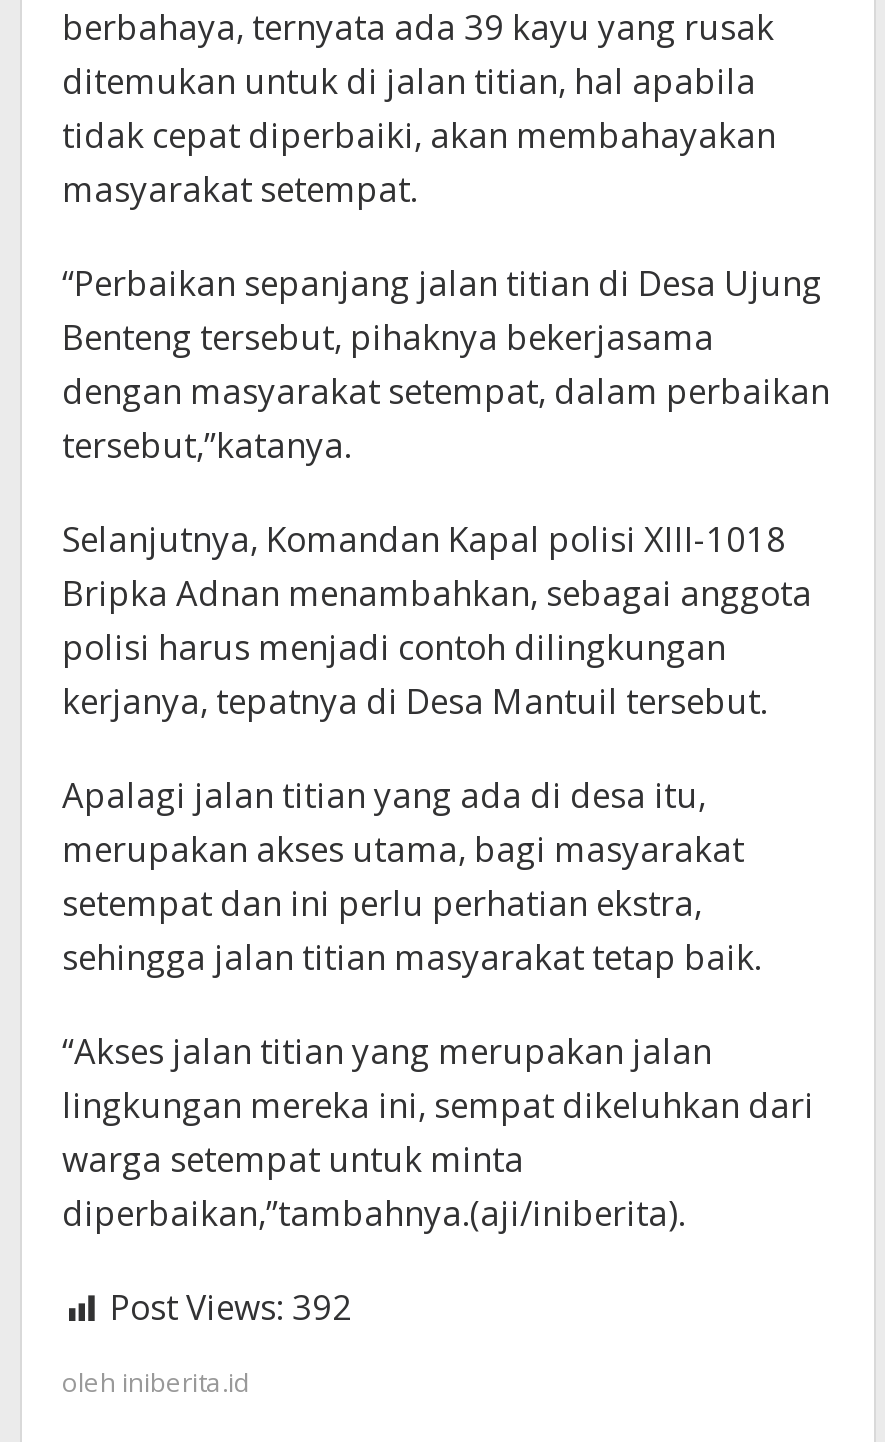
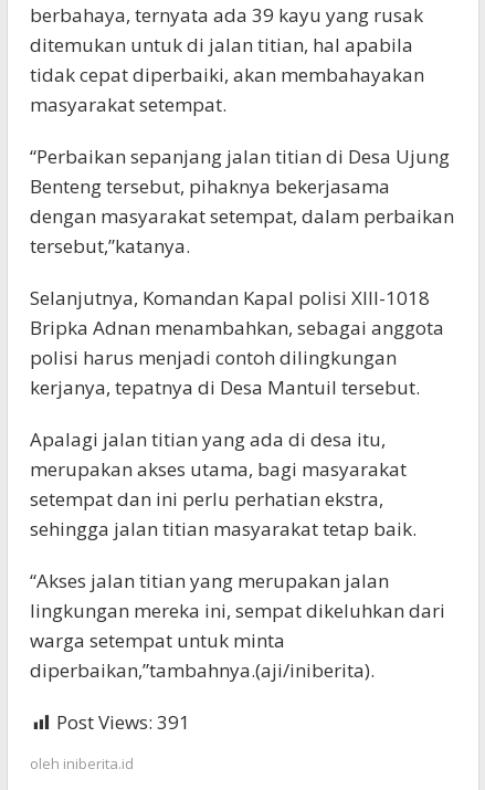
- Post Views: 392
+ Post Views: 391
